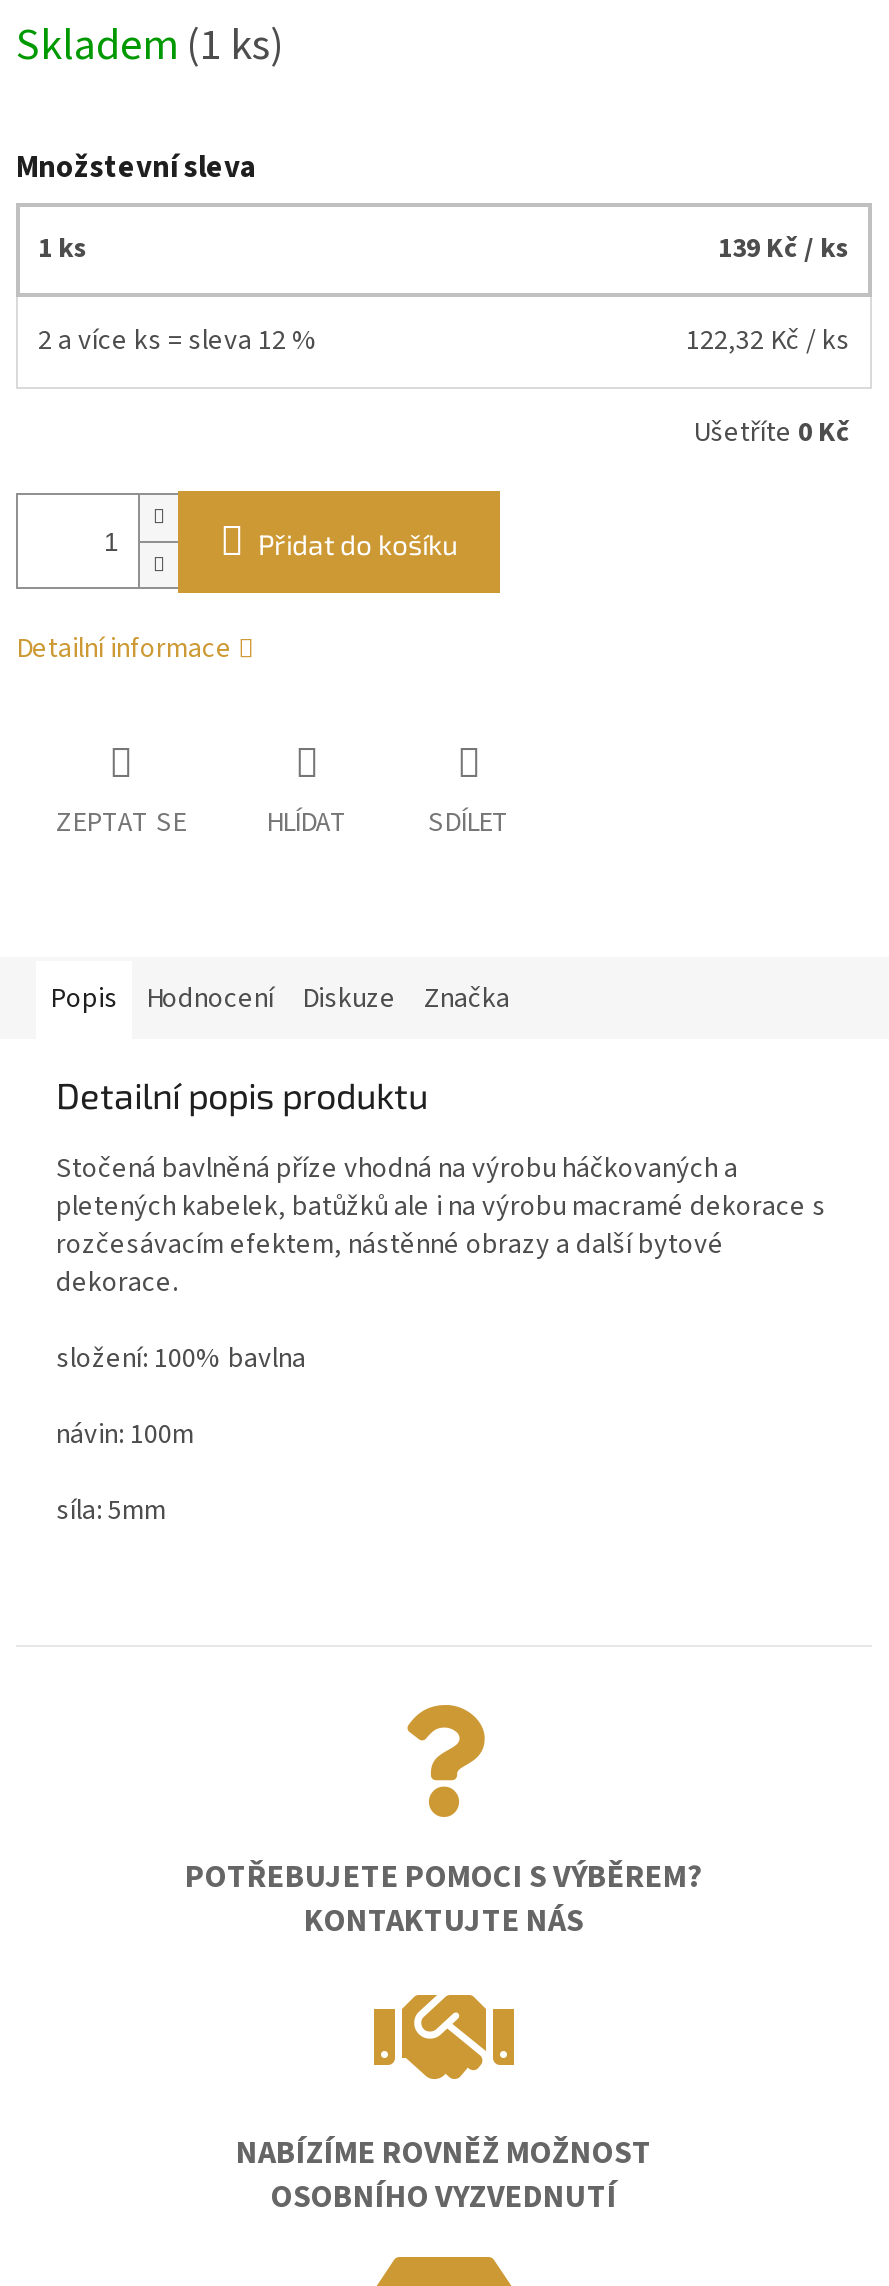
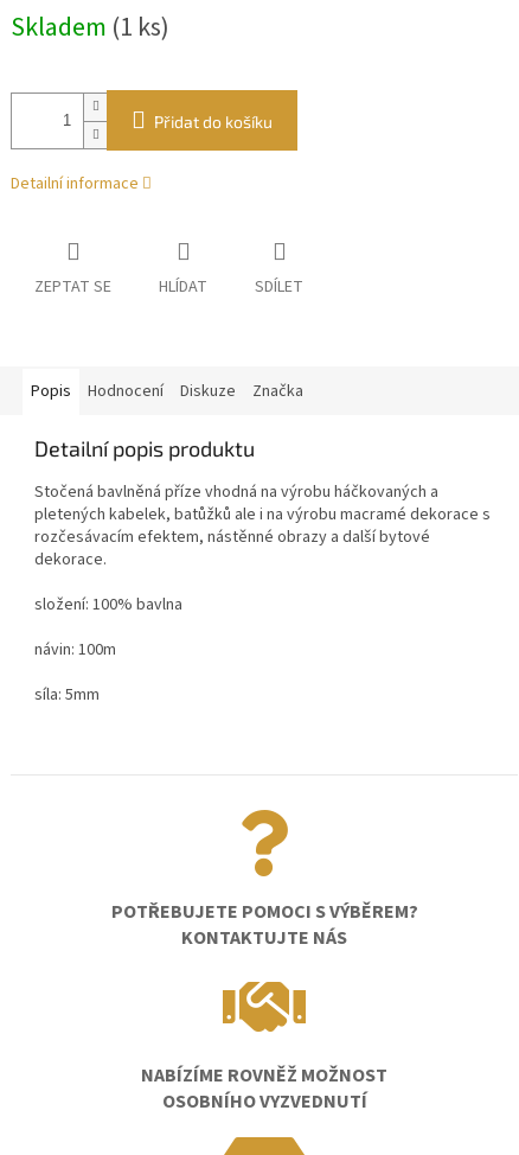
- Množstevní sleva
- 1 ks
- 139 Kč / ks
- 2 a více ks = sleva 12 %
- 122,32 Kč / ks
- Ušetříte 0 Kč
